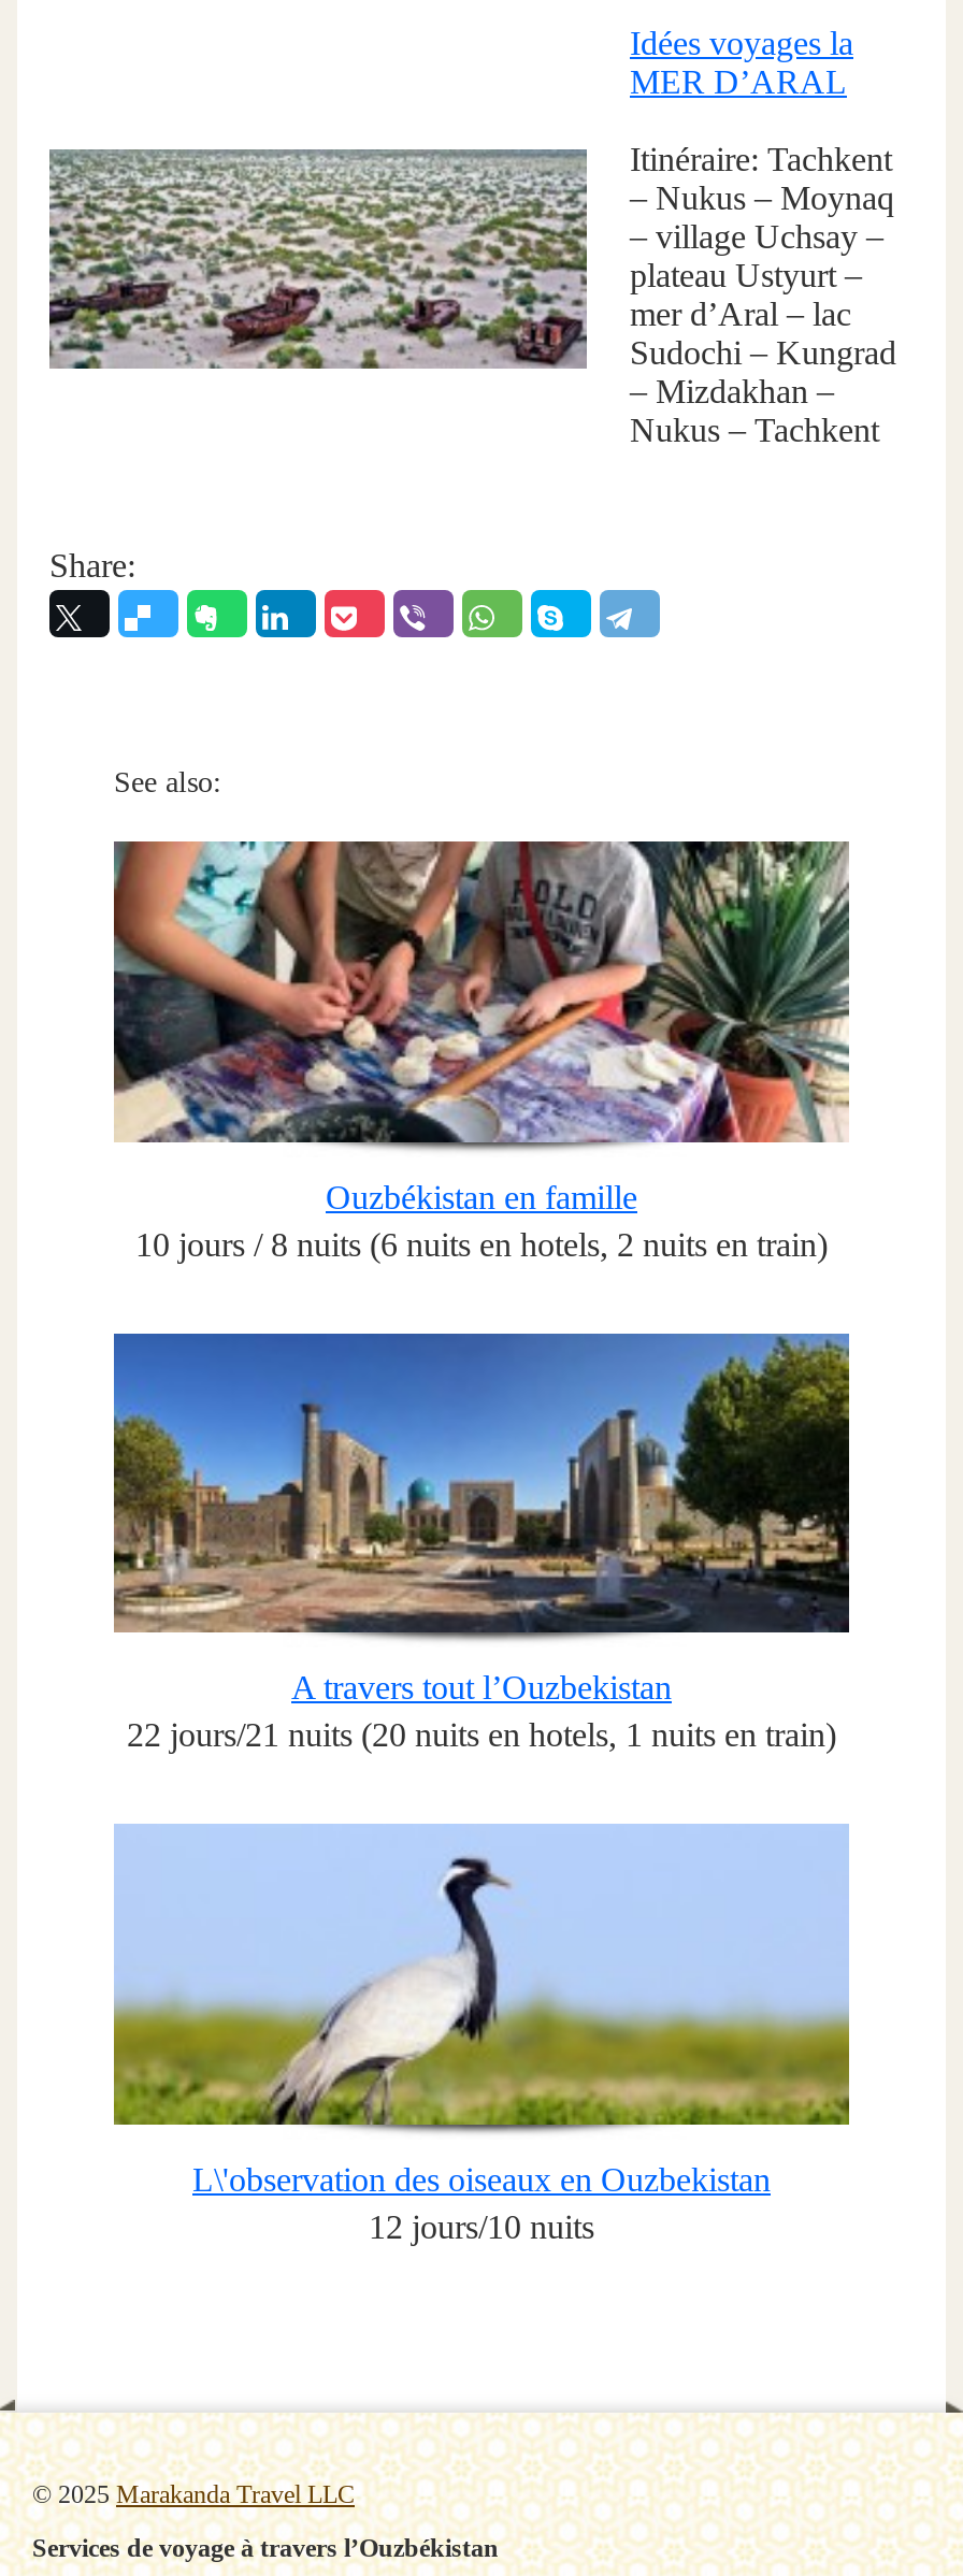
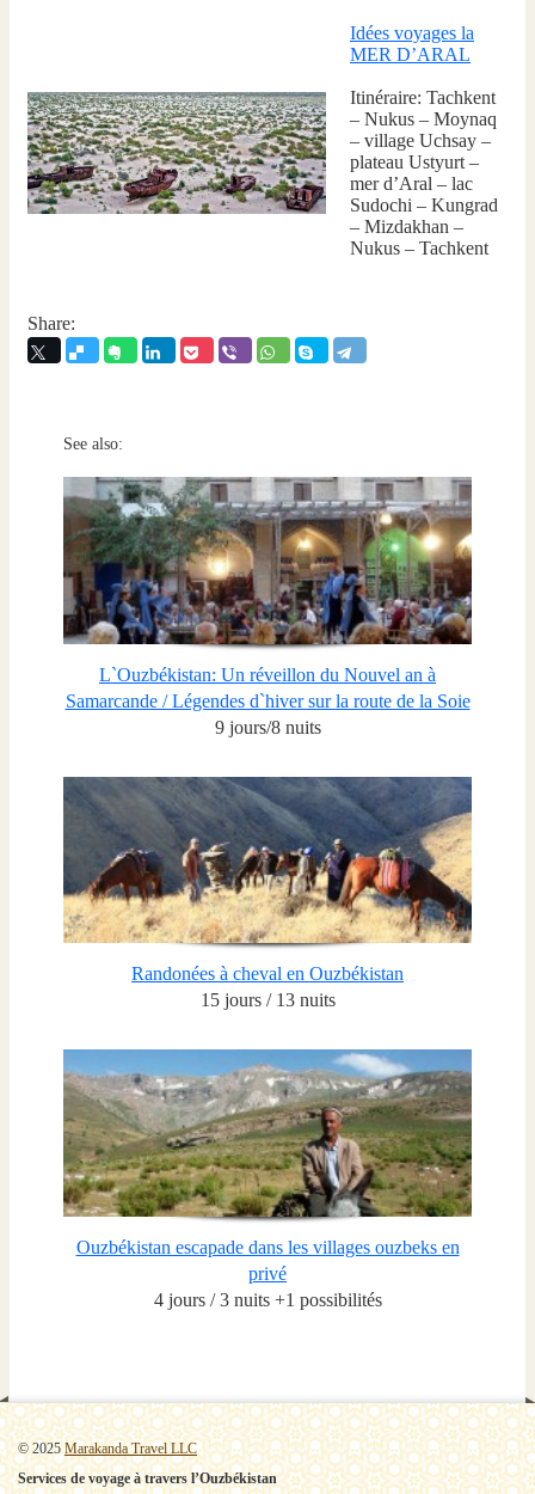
- [image]
- Ouzbékistan en famille
- 10 jours / 8 nuits (6 nuits en hotels, 2 nuits en train)
+ [image]
+ L`Ouzbékistan: Un réveillon du Nouvel an à
+ Samarcande / Légendes d`hiver sur la route de la Soie
+ 9 jours/8 nuits

- [image]
- A travers tout l’Ouzbekistan
- 22 jours/21 nuits (20 nuits en hotels, 1 nuits en train)
+ [image]
+ Randonées à cheval en Ouzbékistan
+ 15 jours / 13 nuits

- [image]
- L\'observation des oiseaux en Ouzbekistan
- 12 jours/10 nuits
+ [image]
+ Ouzbékistan escapade dans les villages ouzbeks en
+ privé
+ 4 jours / 3 nuits +1 possibilités
